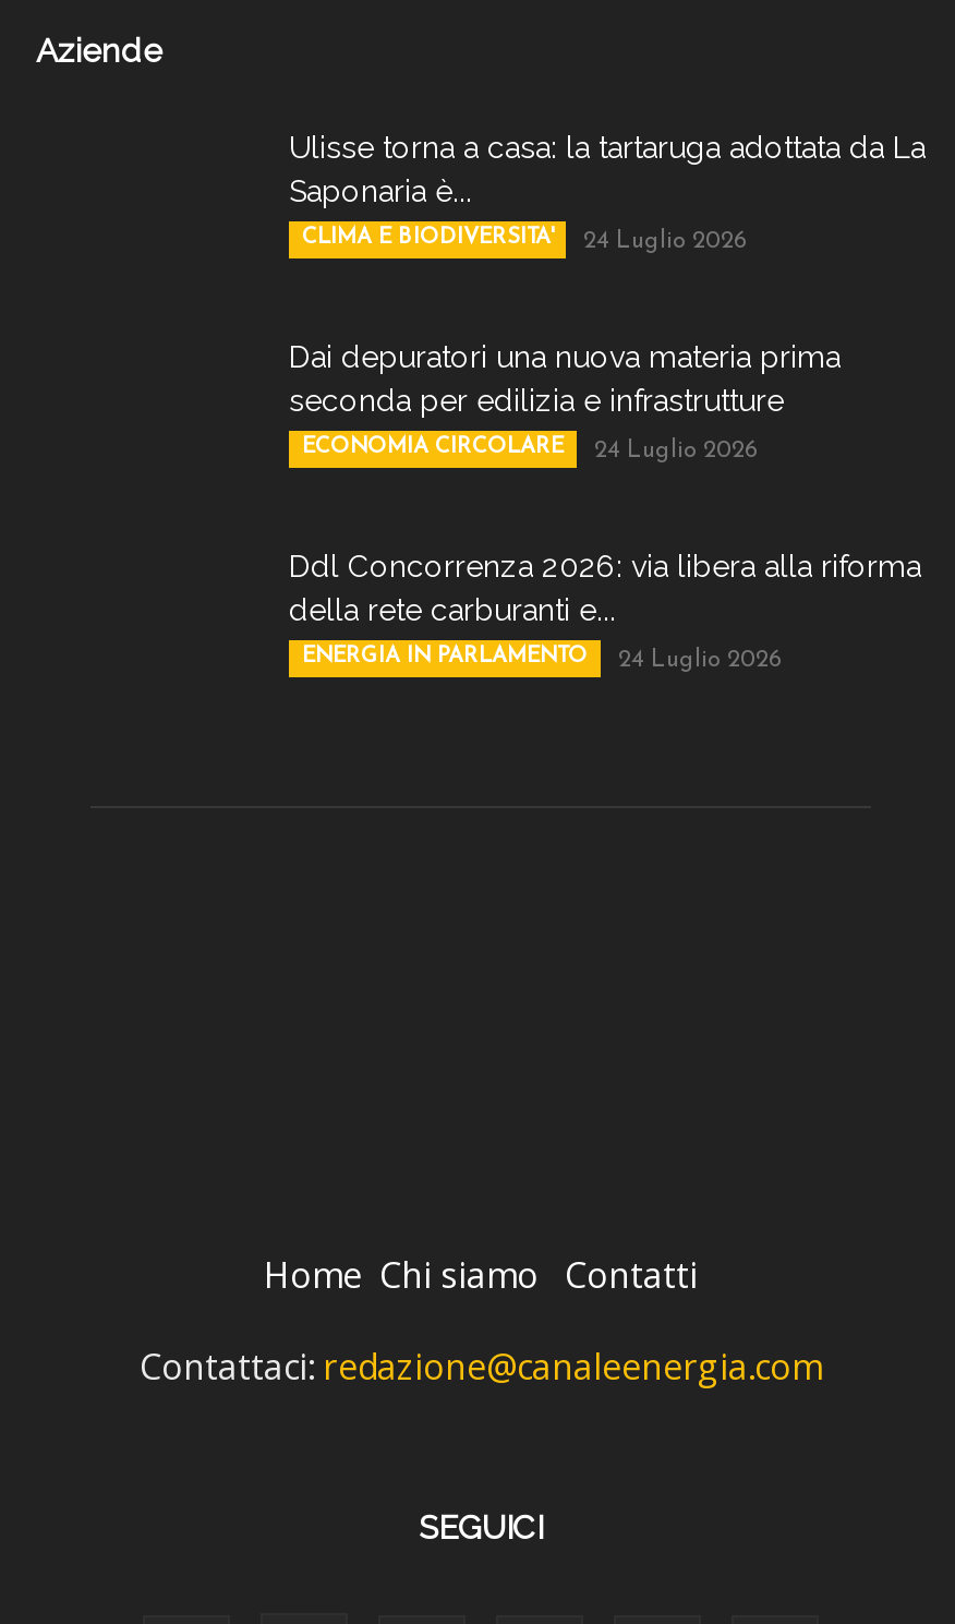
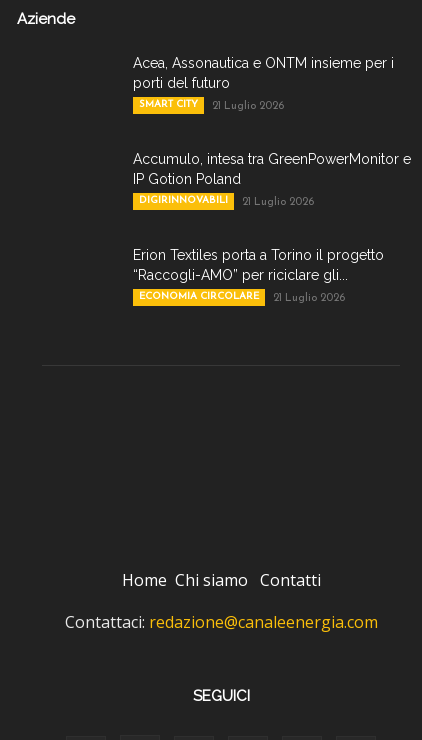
- Ulisse torna a casa: la tartaruga adottata da La
- Saponaria è...
- CLIMA E BIODIVERSITA'
- 24 Luglio 2026
- Dai depuratori una nuova materia prima
- seconda per edilizia e infrastrutture
+ Acea, Assonautica e ONTM insieme per i
+ porti del futuro
+ SMART CITY
+ 21 Luglio 2026
+ Accumulo, intesa tra GreenPowerMonitor e
+ IP Gotion Poland
+ DIGIRINNOVABILI
+ 21 Luglio 2026
+ Erion Textiles porta a Torino il progetto
+ “Raccogli-AMO” per riciclare gli...

- 24 Luglio 2026
- Ddl Concorrenza 2026: via libera alla riforma
- della rete carburanti e...
- ENERGIA IN PARLAMENTO
- 24 Luglio 2026
+ 21 Luglio 2026

moved down: ECONOMIA CIRCOLARE
